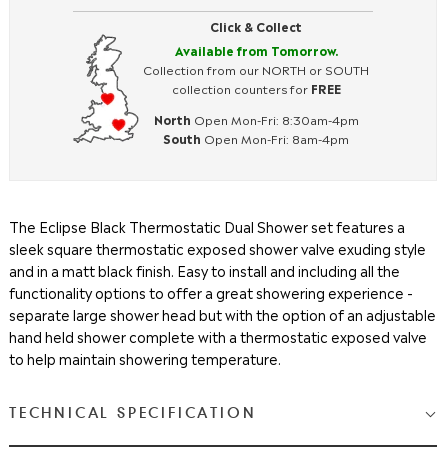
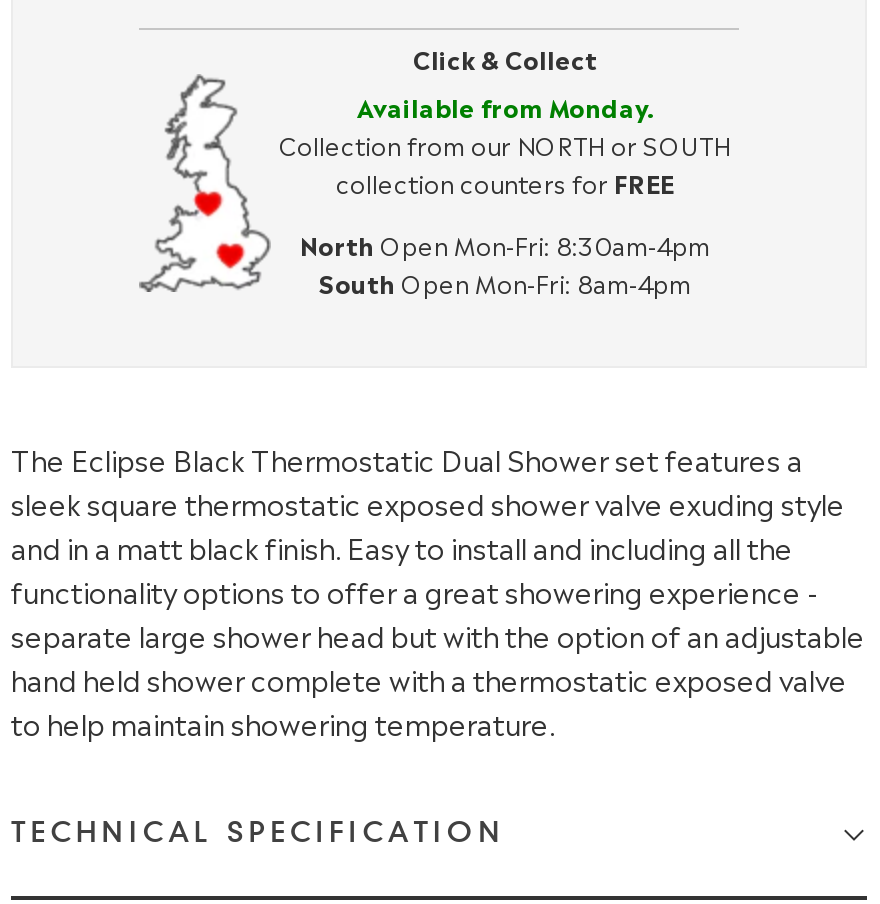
- Available from Tomorrow.
+ Available from Monday.
